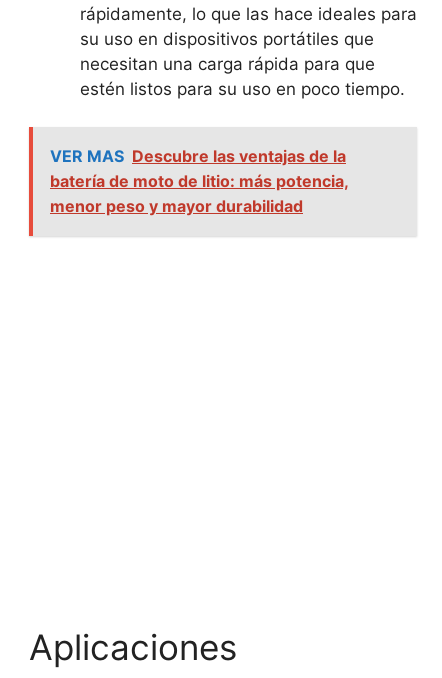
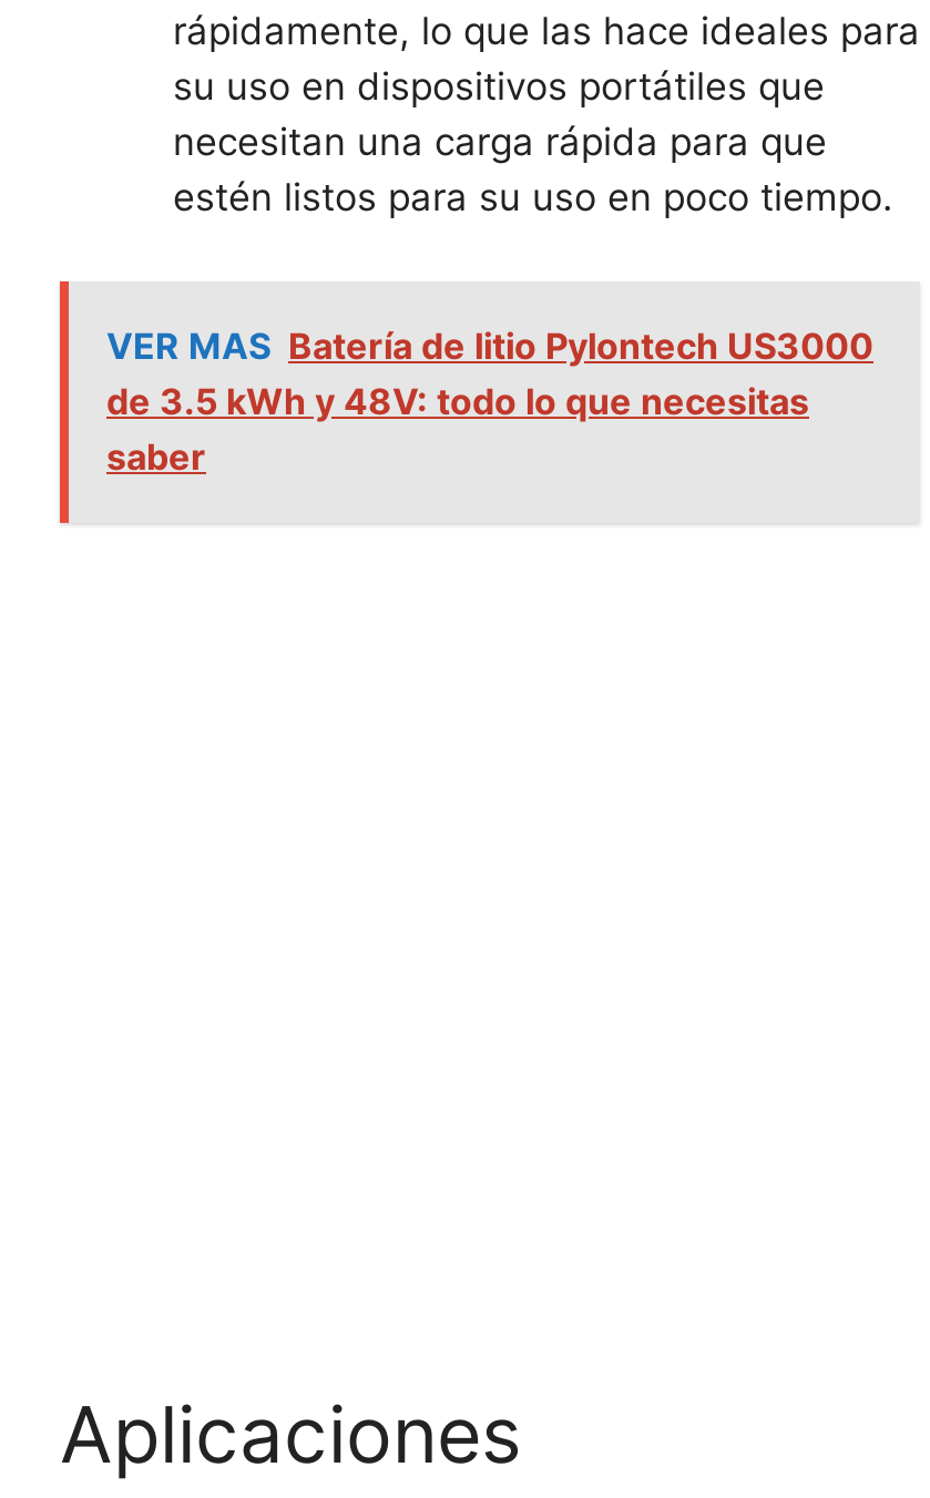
- VER MAS Descubre las ventajas de la
- batería de moto de litio: más potencia,
- menor peso y mayor durabilidad
+ VER MAS Batería de litio Pylontech US3000
+ de 3.5 kWh y 48V: todo lo que necesitas
+ saber
